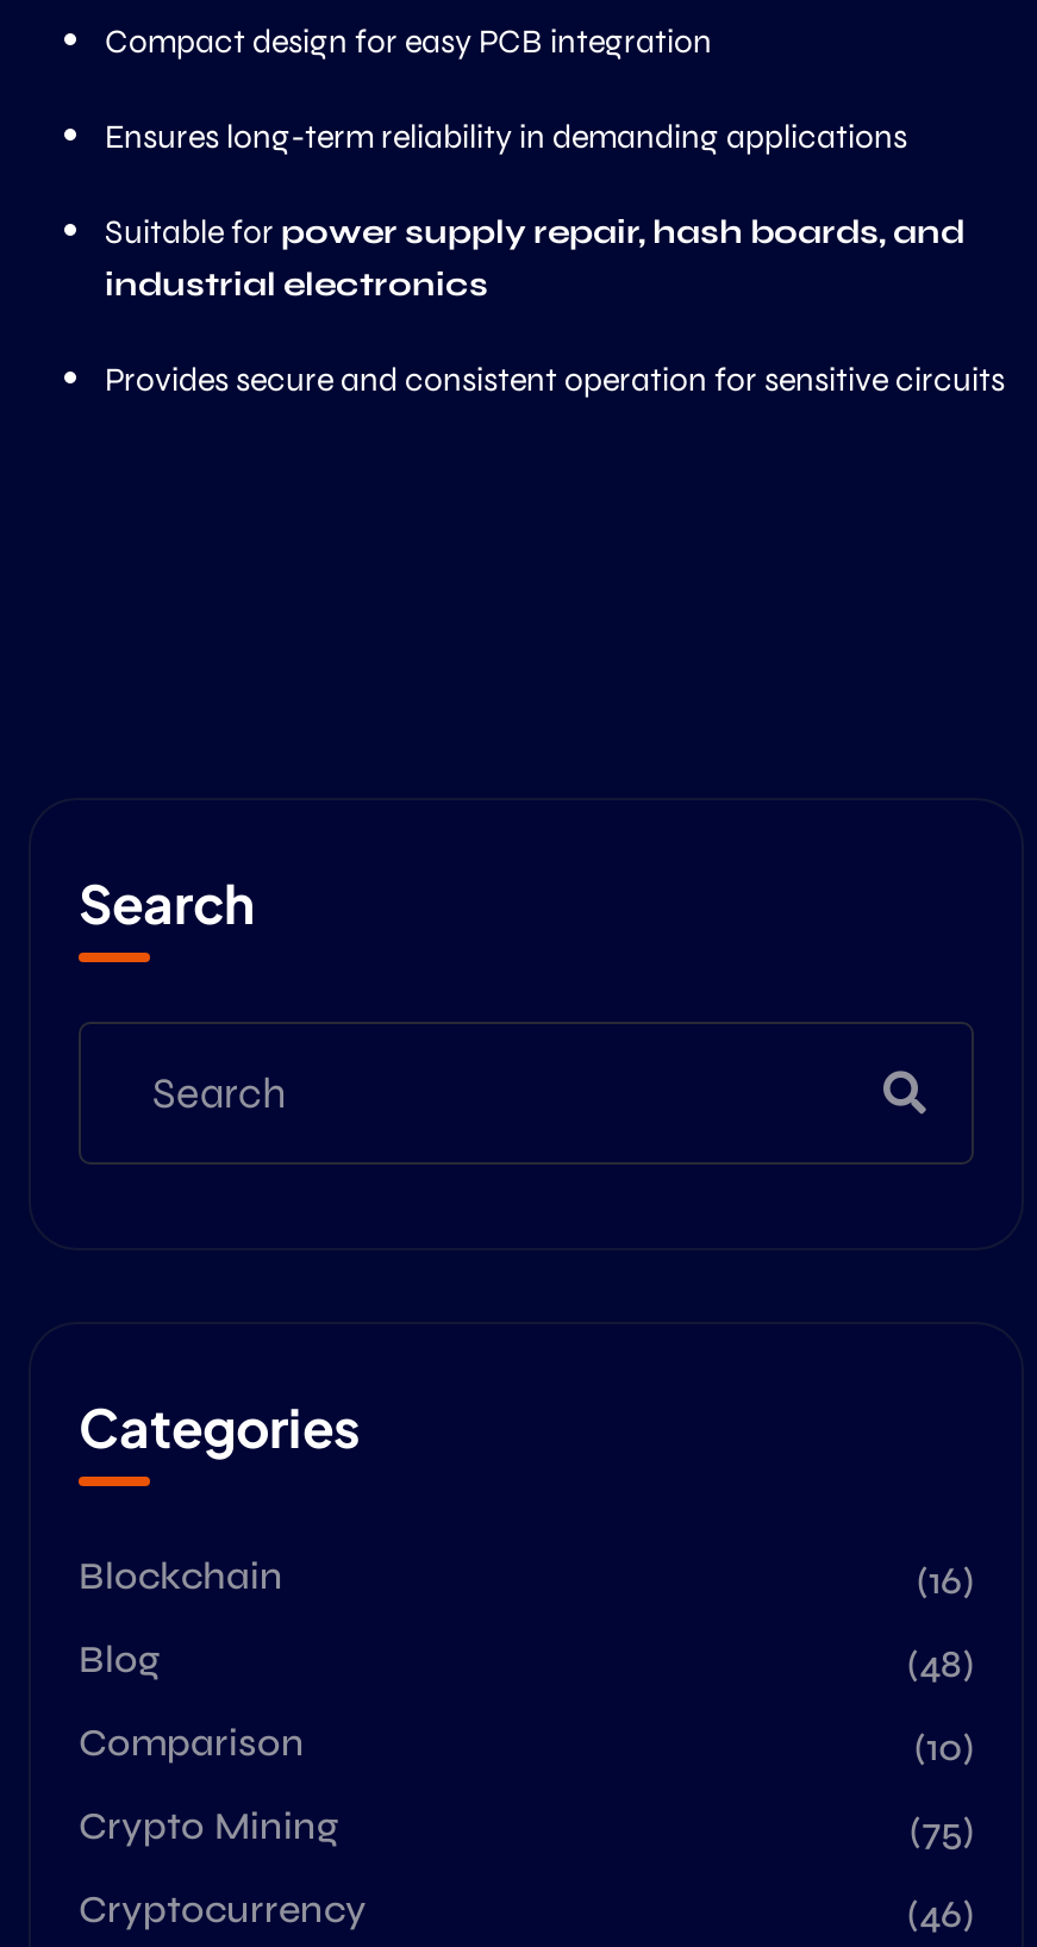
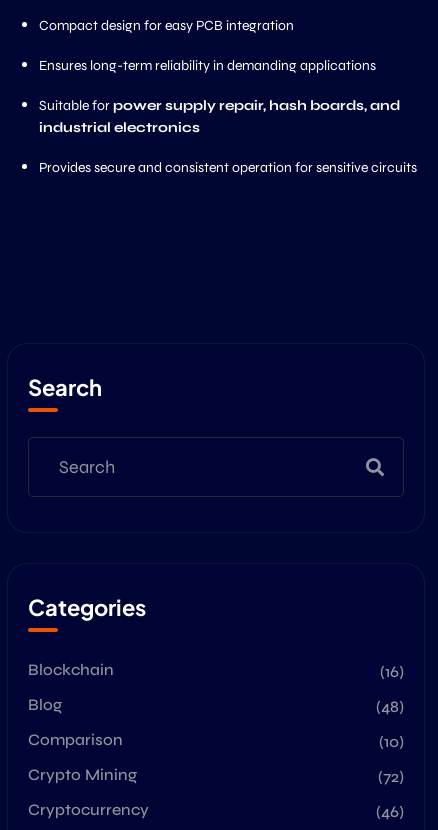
- (75)
+ (72)
